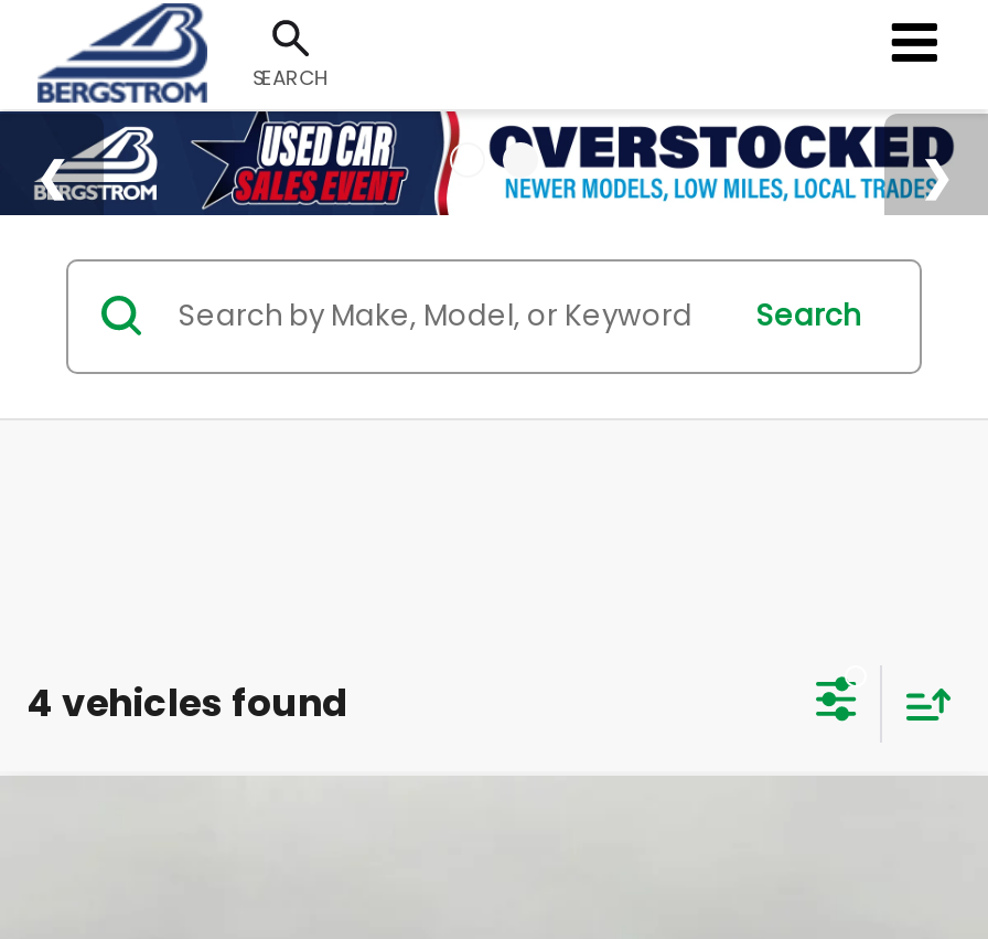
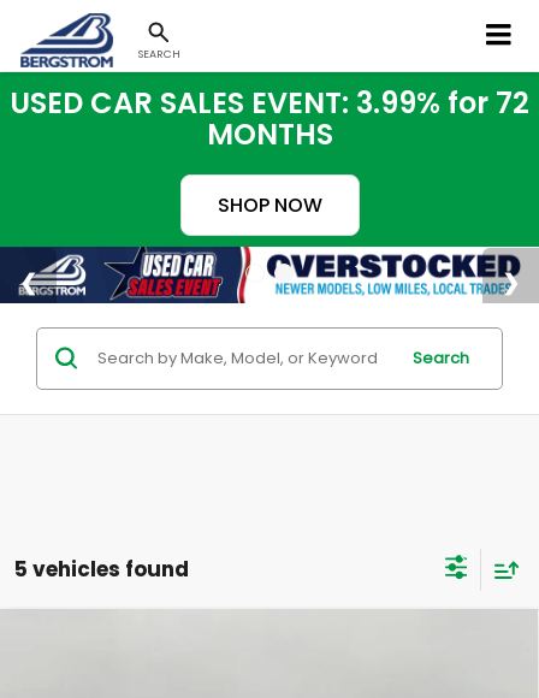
+ USED CAR SALES EVENT: 3.99% for 72
+ MONTHS
+ SHOP NOW

- 4 vehicles found
+ 5 vehicles found
